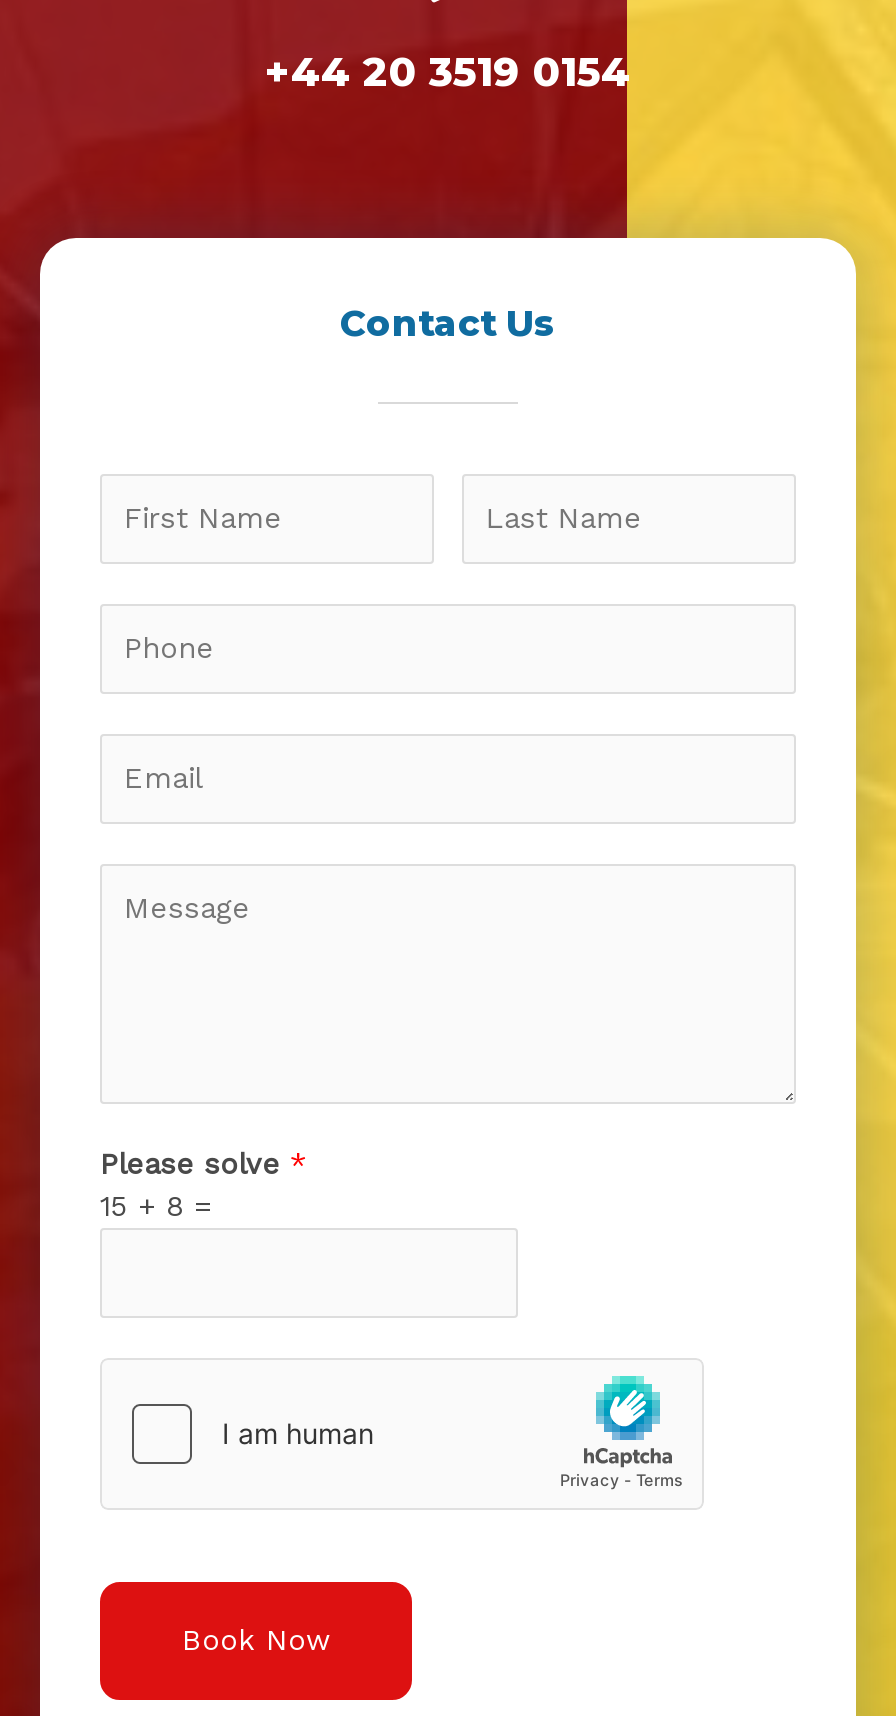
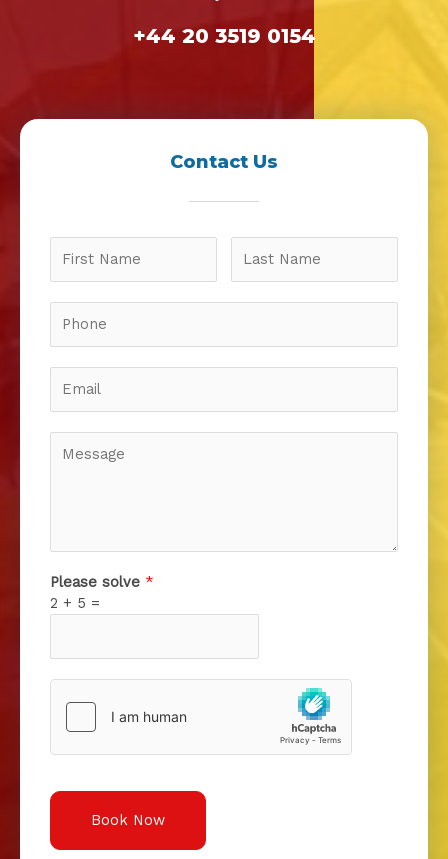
- 15 + 8 =
+ 2 + 5 =
